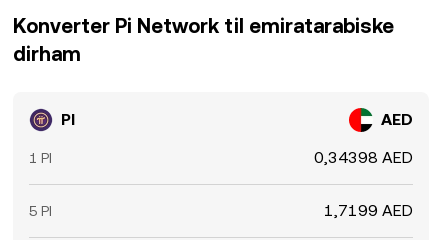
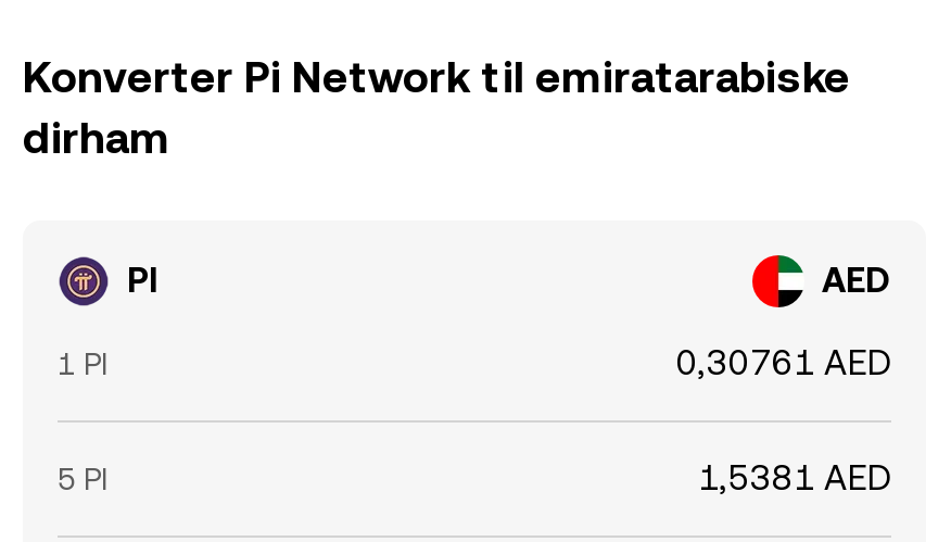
- 0,34398 AED
+ 0,30761 AED

- 1,7199 AED
+ 1,5381 AED
